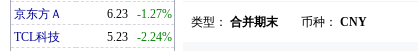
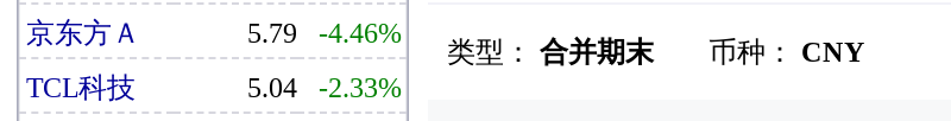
- 6.23
+ 5.79

- -1.27%
+ -4.46%

- 5.23
+ 5.04

- -2.24%
+ -2.33%
